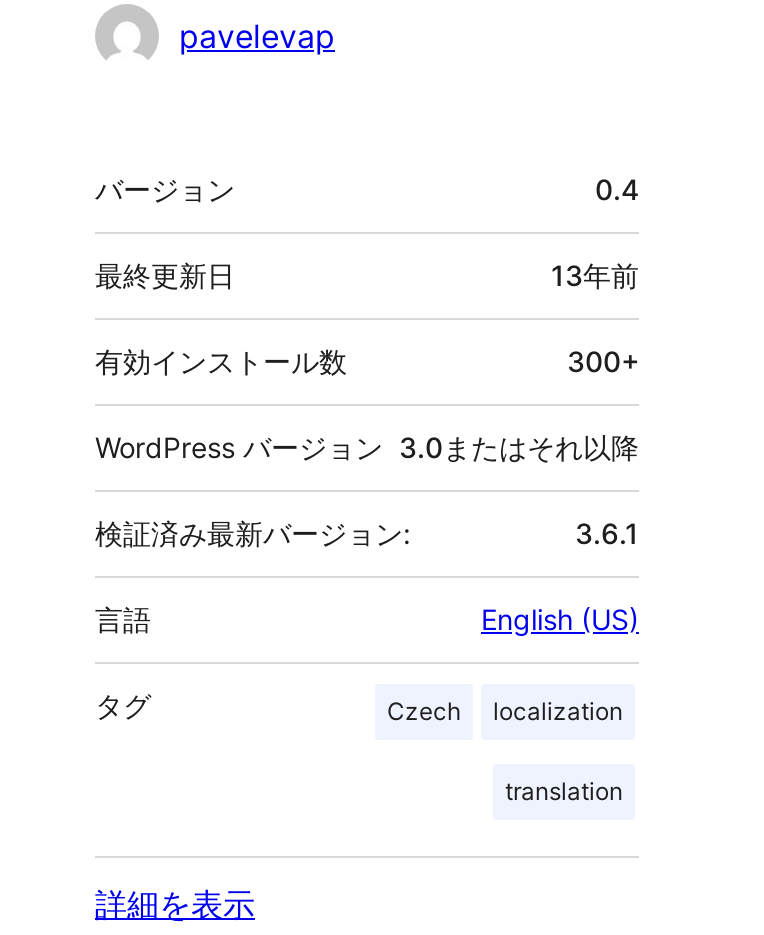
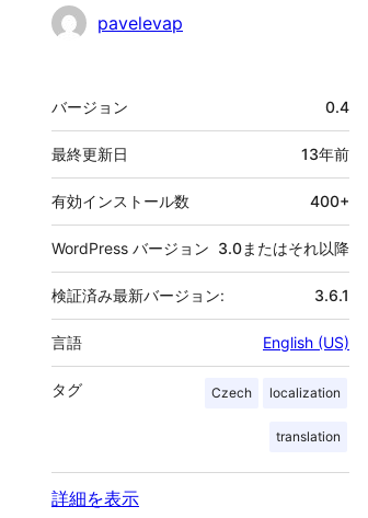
- 300+
+ 400+
